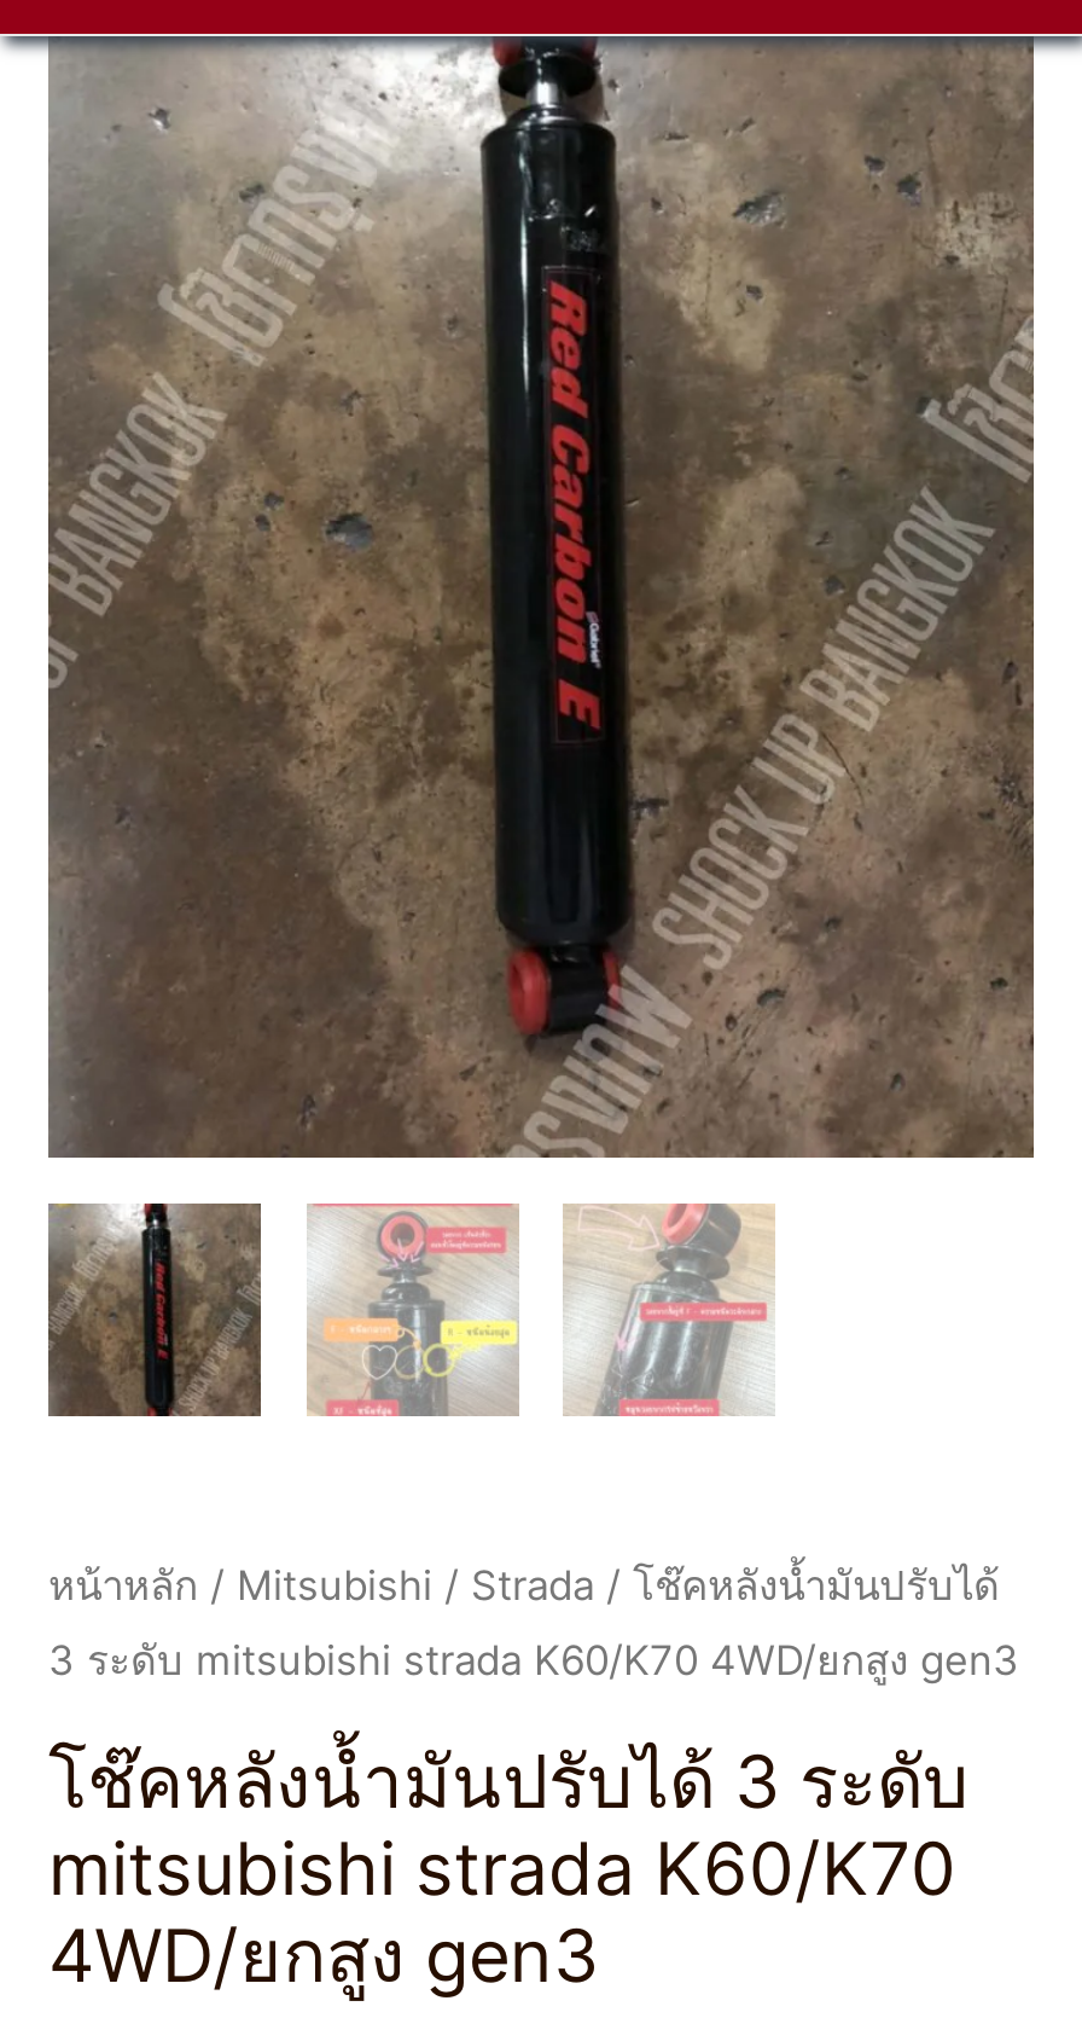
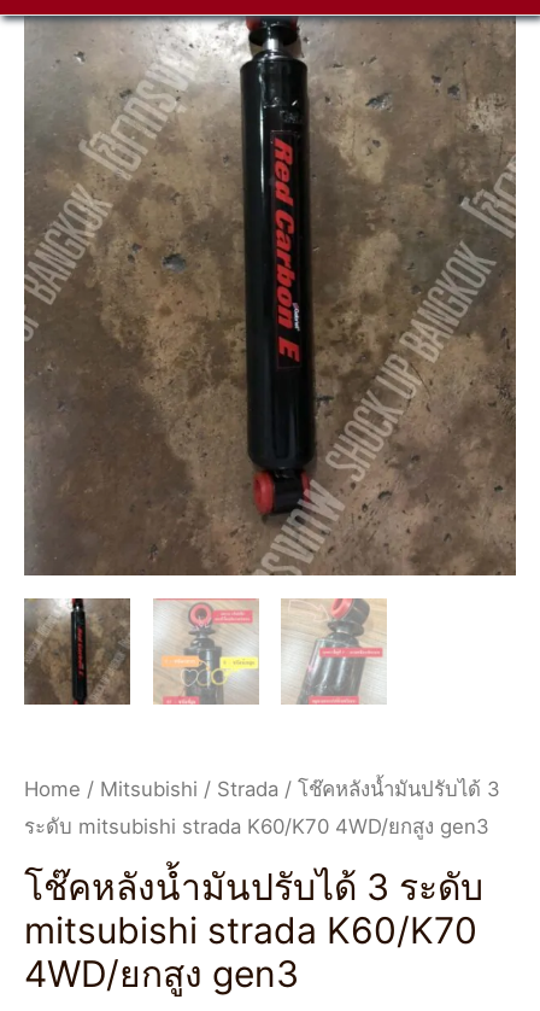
- หน้าหลัก/ Mitsubishi / Strada / โช๊คหลังน้ำมันปรับได้
+ Home / Mitsubishi / Strada / โช๊คหลังน้ำมันปรับได้ 3

- 3 ระดับ mitsubishi strada K60/K70 4WD/ยกสูง gen3
+ ระดับ mitsubishi strada K60/K70 4WD/ยกสูง gen3
